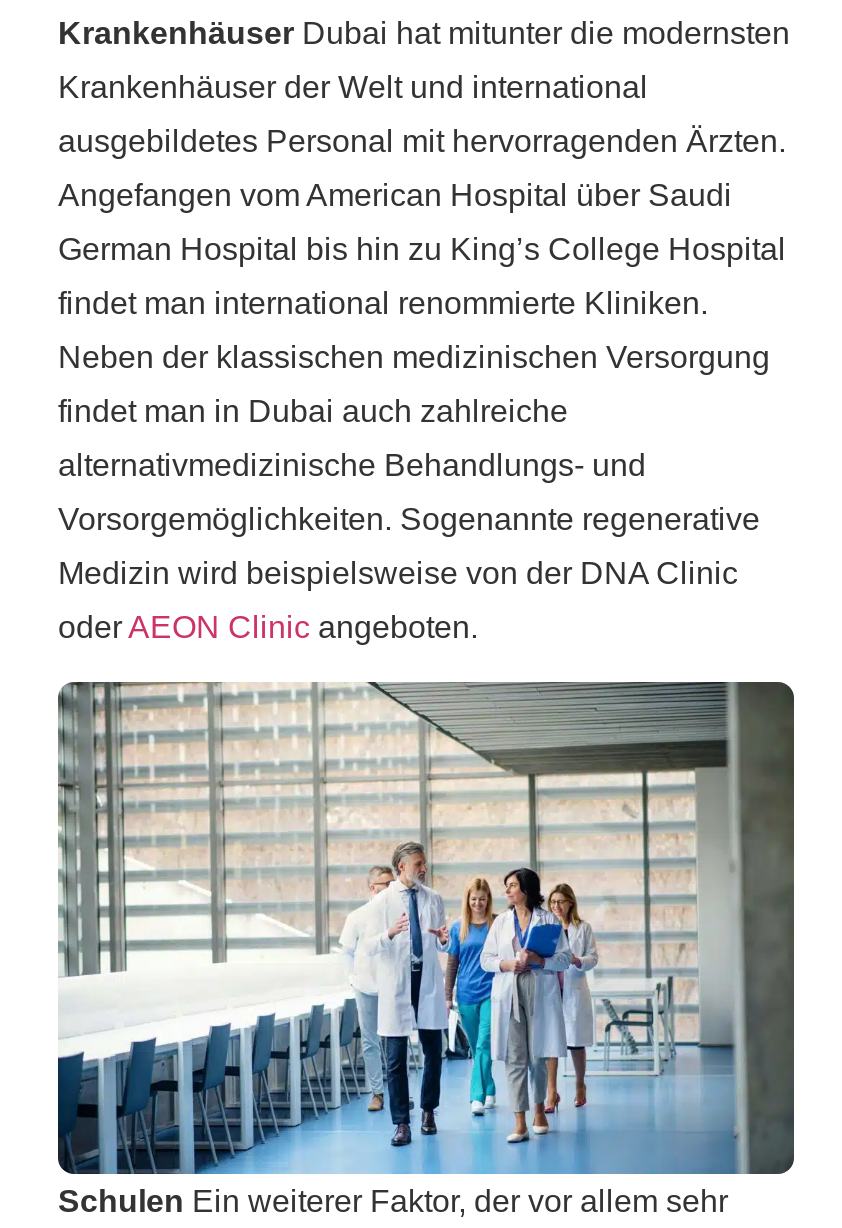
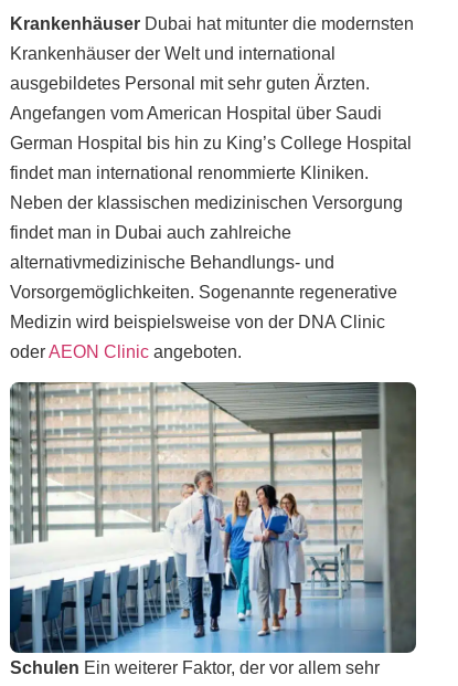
- ausgebildetes Personal mit hervorragenden Ärzten.
+ ausgebildetes Personal mit sehr guten Ärzten.
